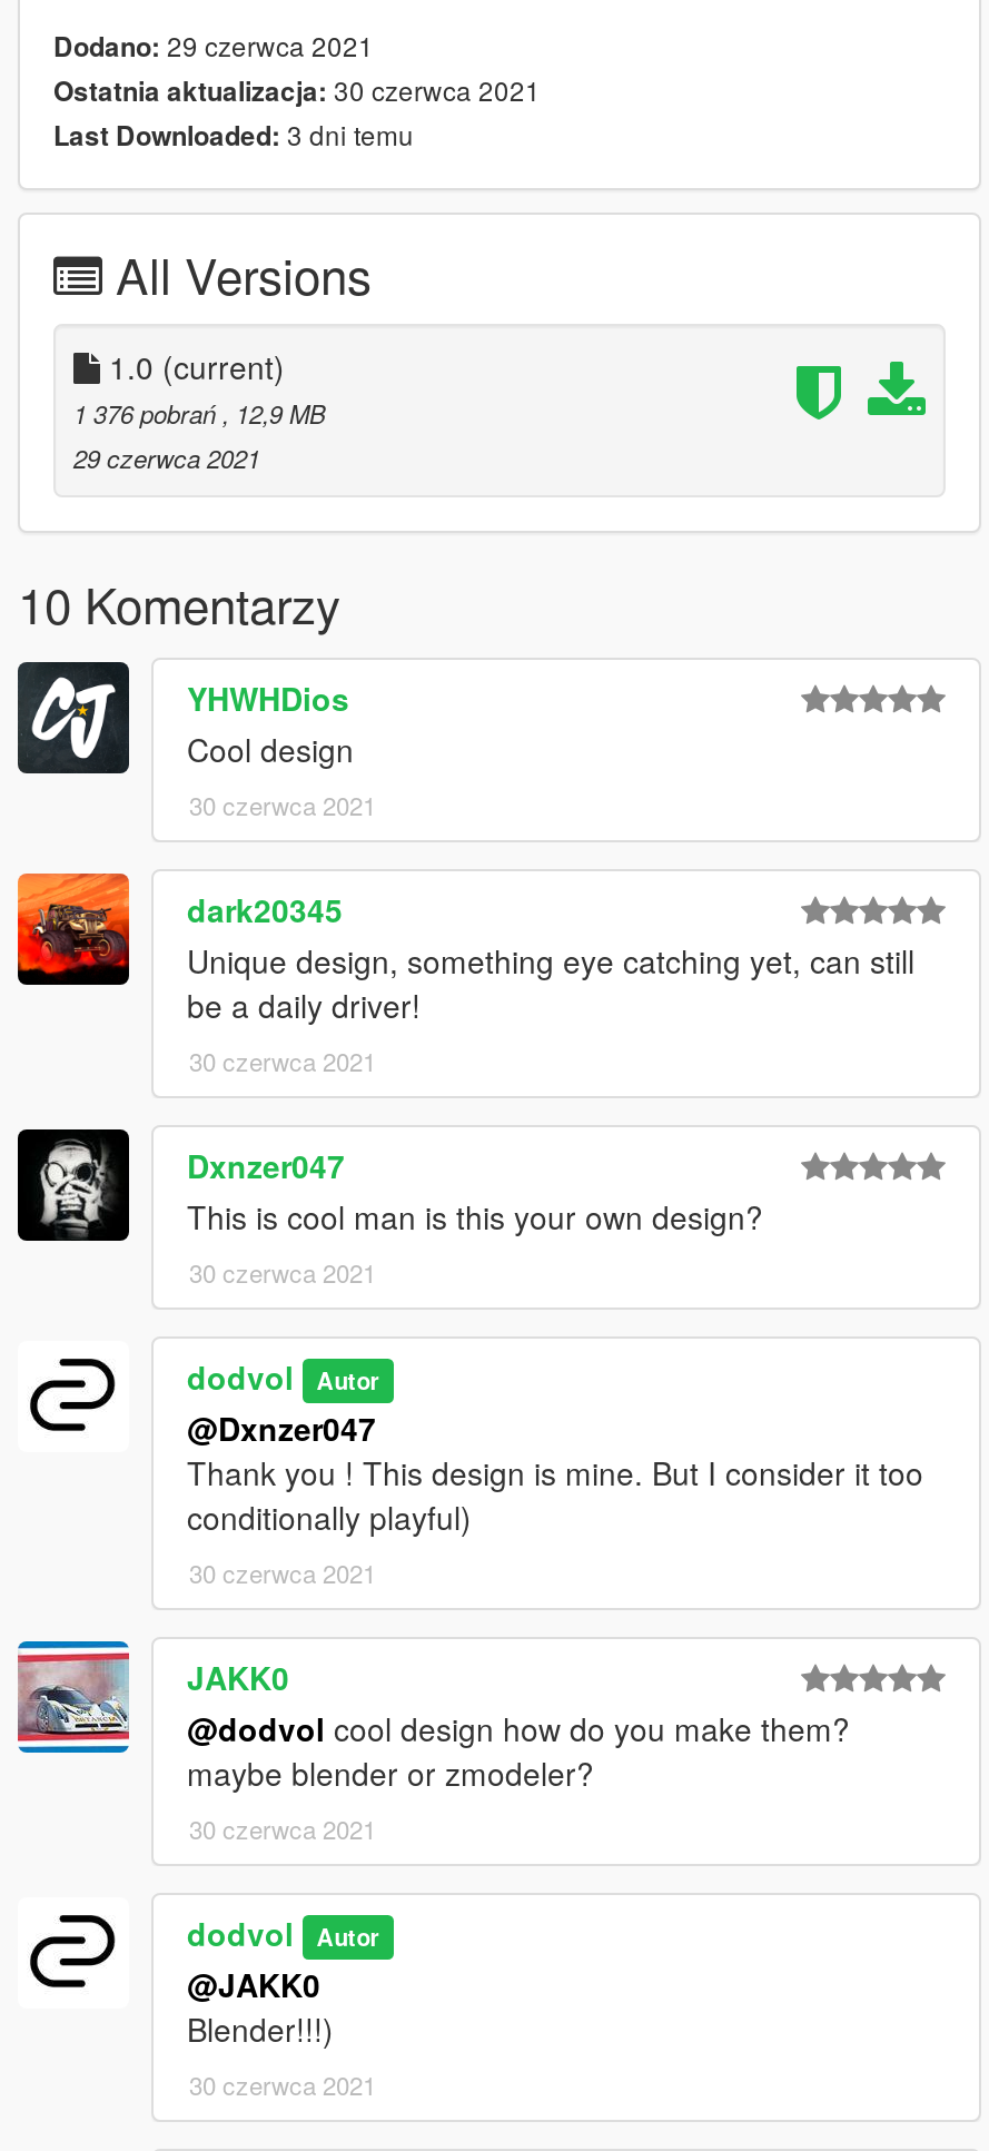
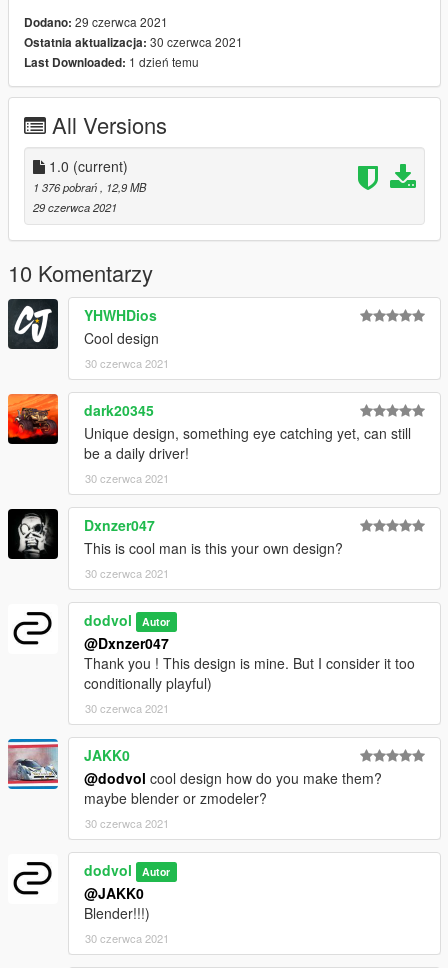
- Last Downloaded: 3 dni temu
+ Last Downloaded: 1 dzień temu
